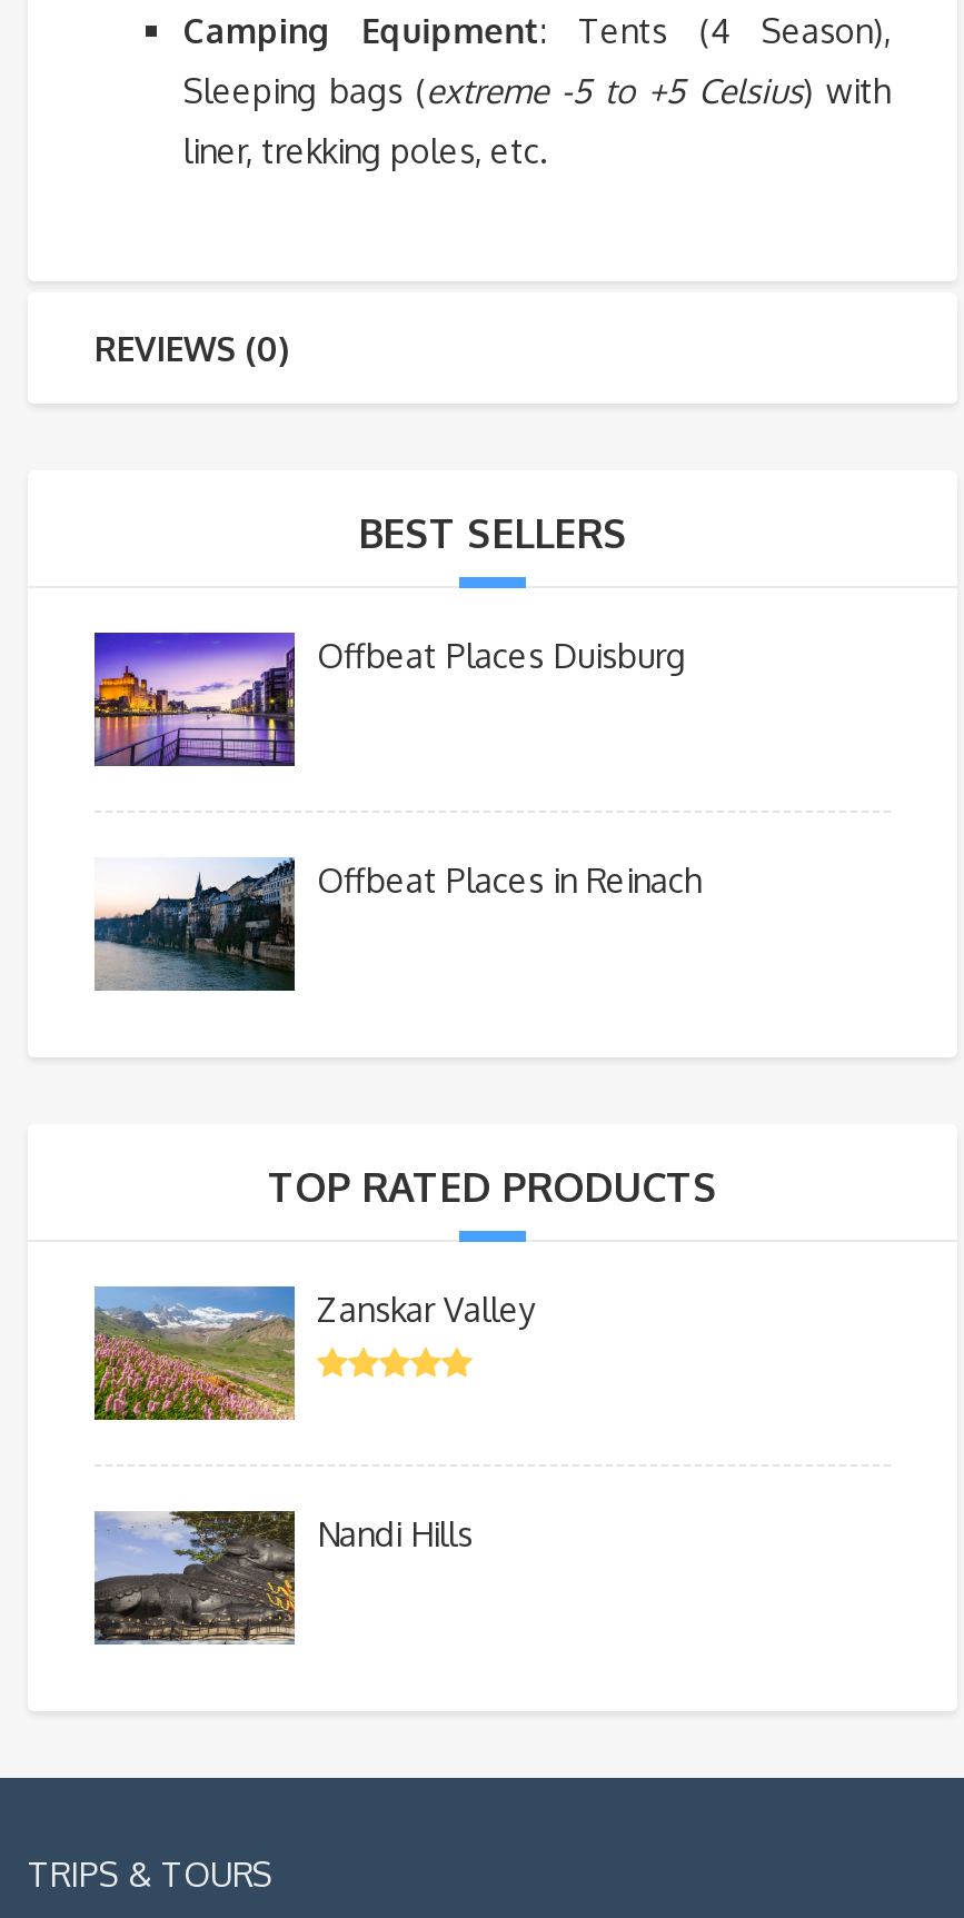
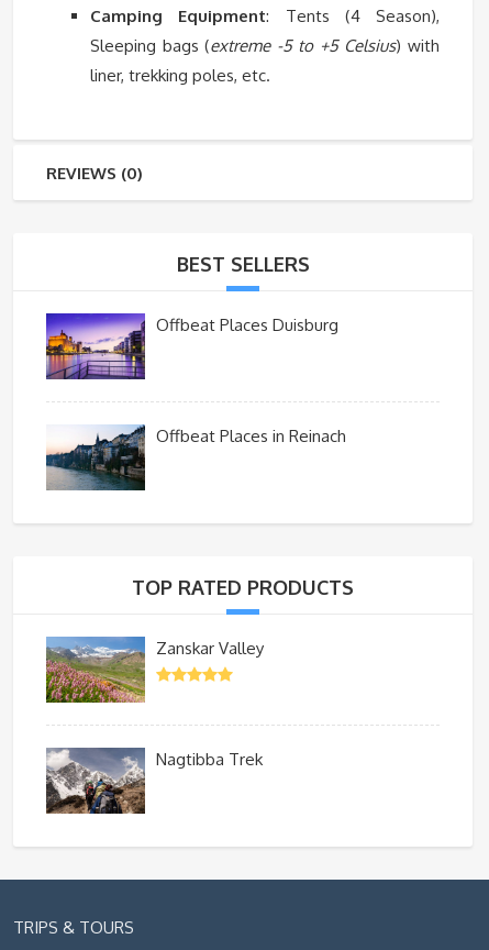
- [image]
- Nandi Hills
+ [image]
+ Nagtibba Trek
